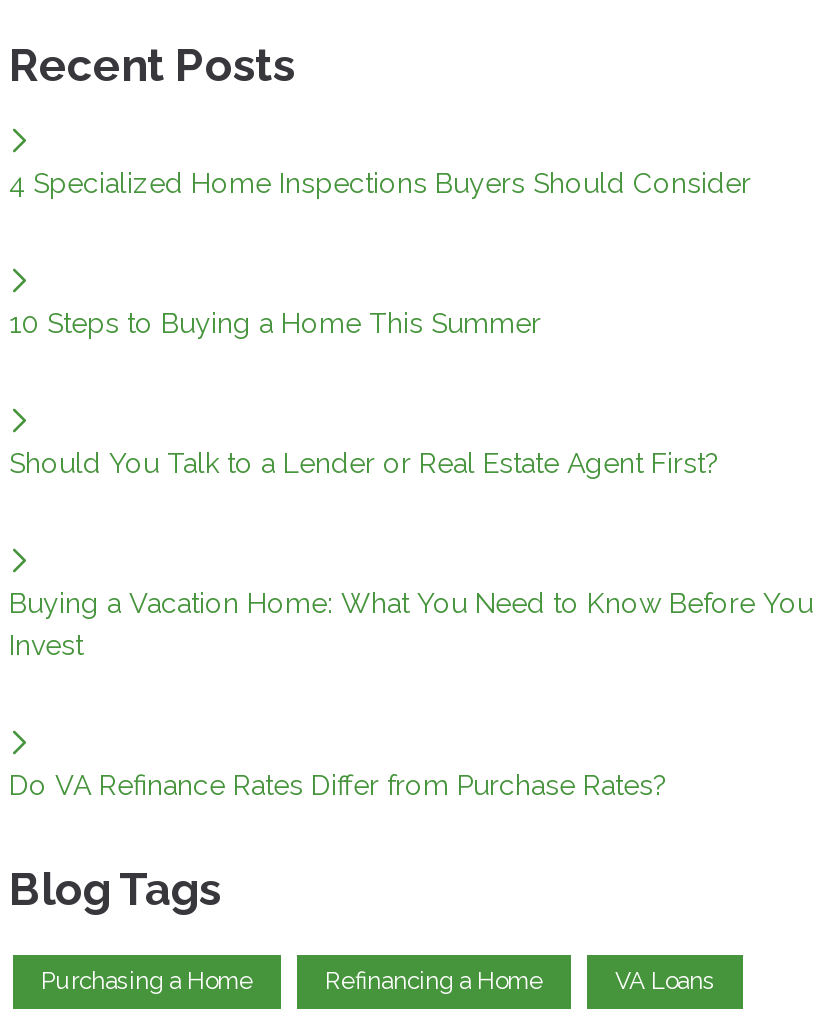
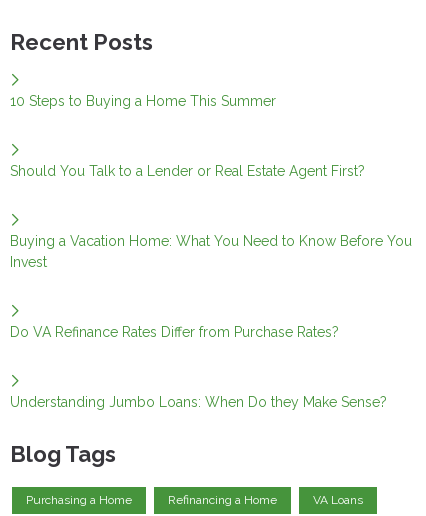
- 4 Specialized Home Inspections Buyers Should Consider

moved up: 10 Steps to Buying a Home This Summer | Should You Talk to a Lender or Real Estate Agent First? | Buying a Vacation Home: What You Need to Know Before You | Invest | Do VA Refinance Rates Differ from Purchase Rates?

+ Understanding Jumbo Loans: When Do they Make Sense?
